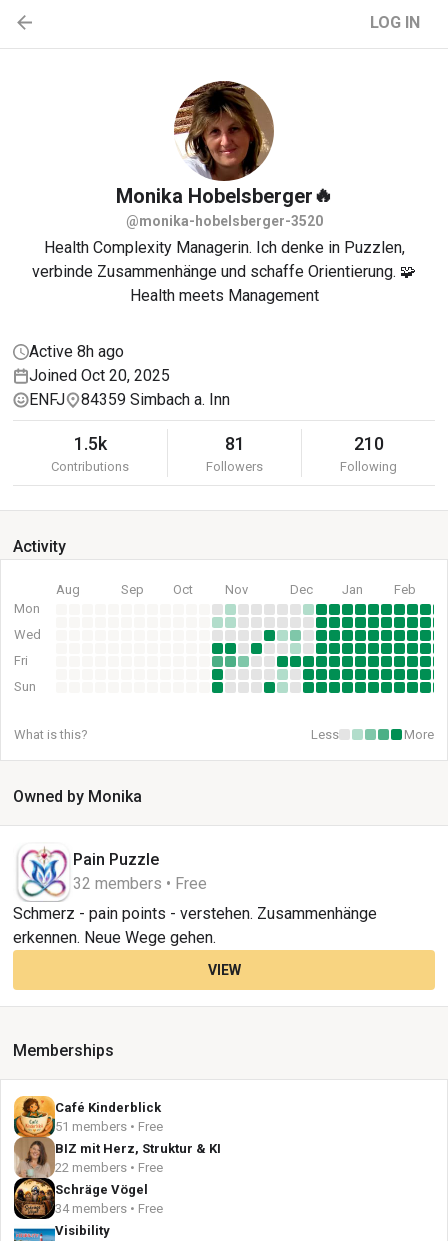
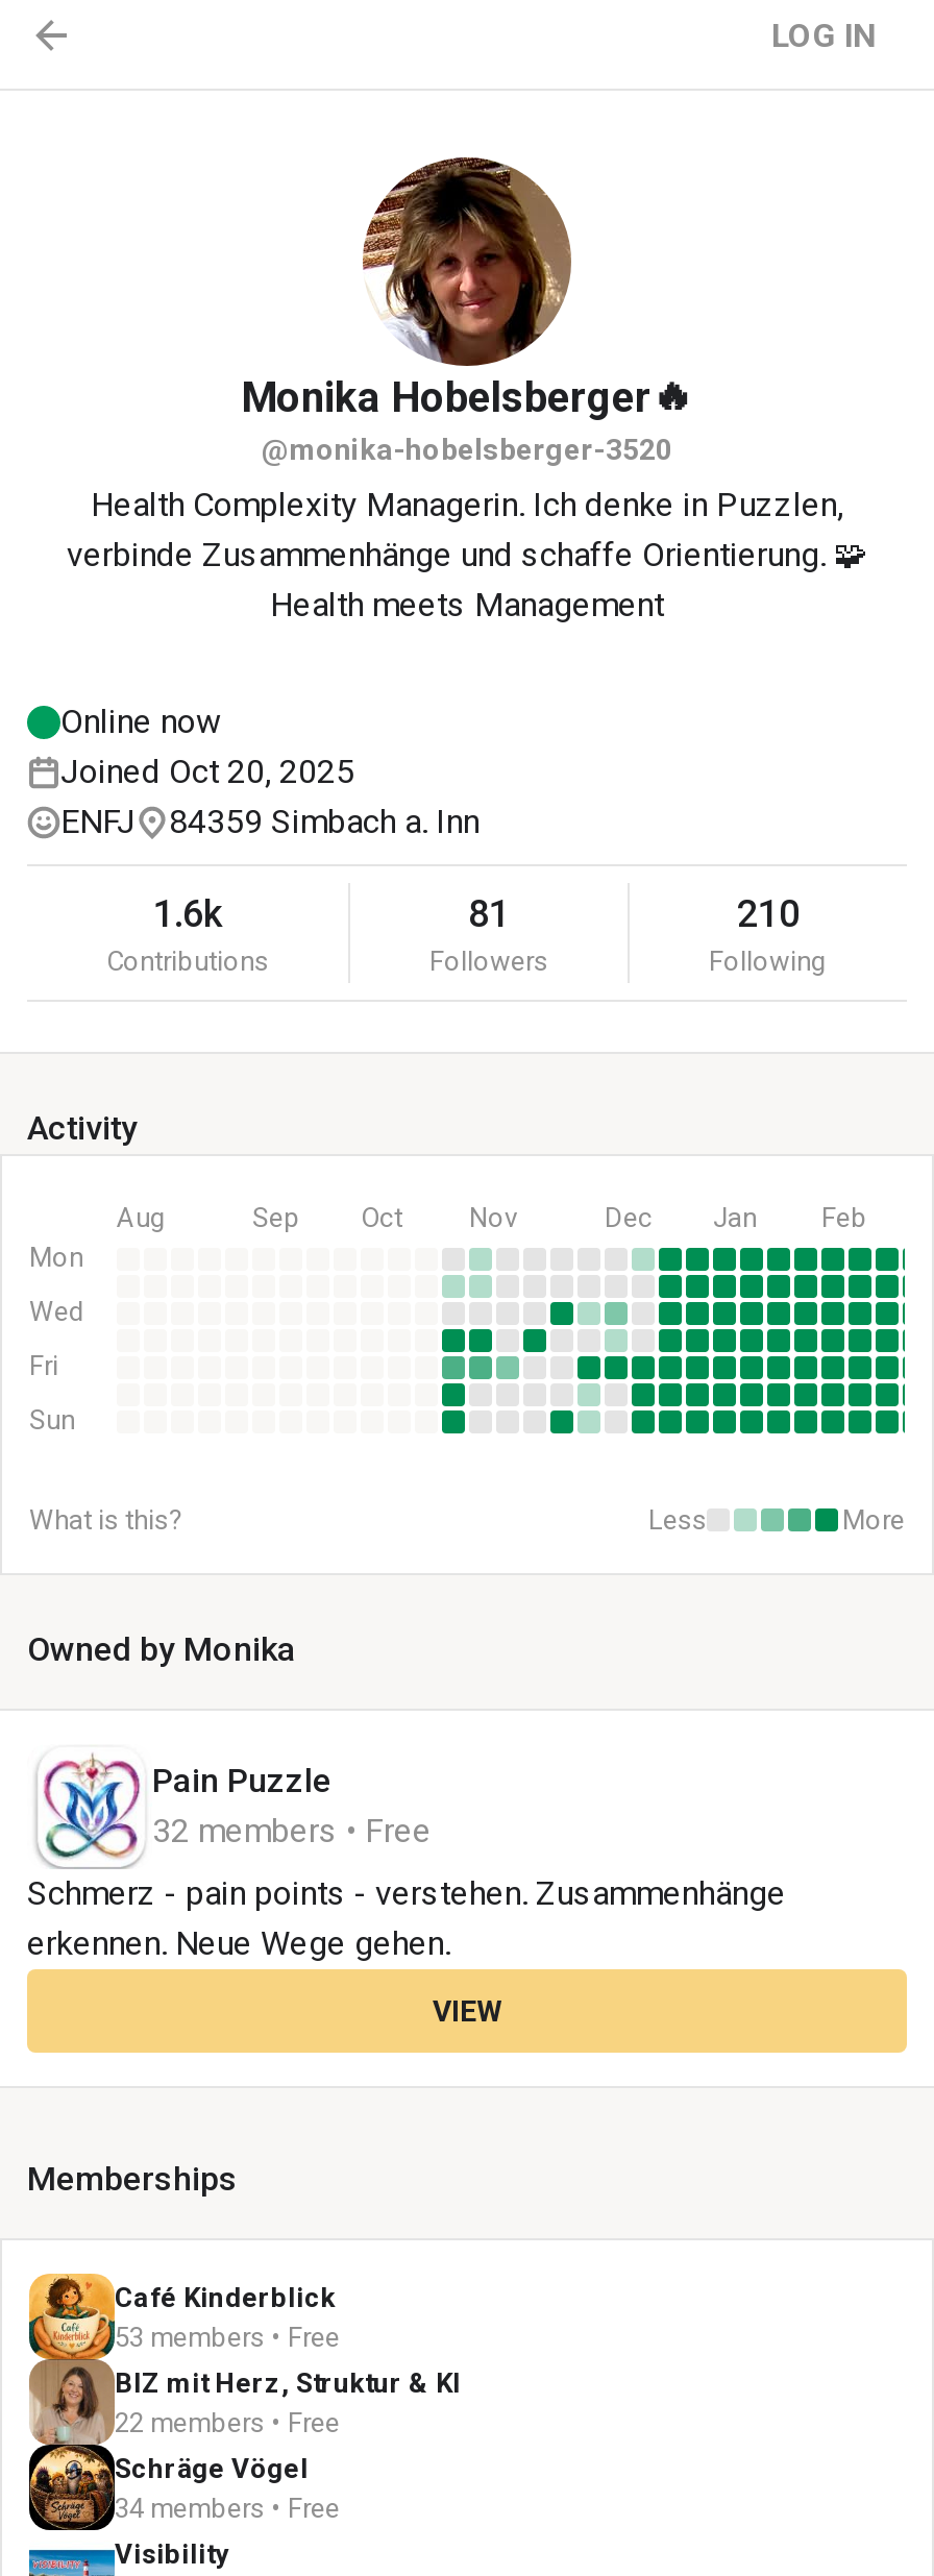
- Active 8h ago
+ Online now

- 1.5k
+ 1.6k

- 51 members • Free
+ 53 members • Free
